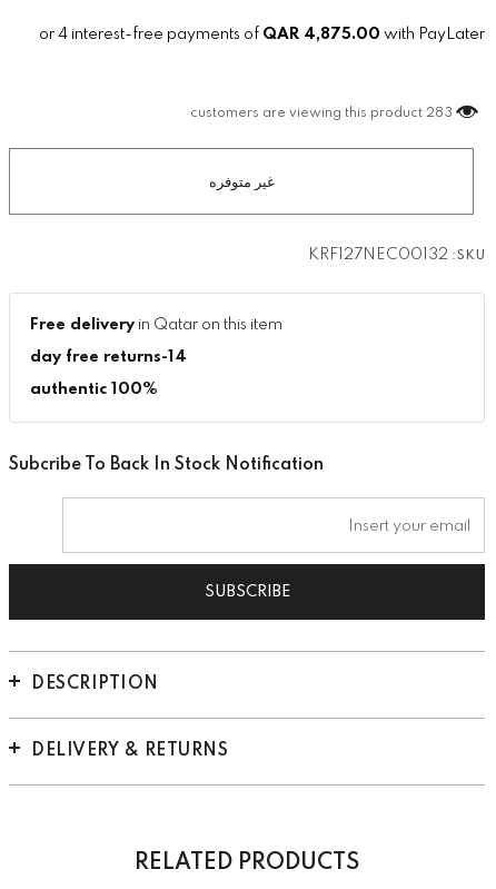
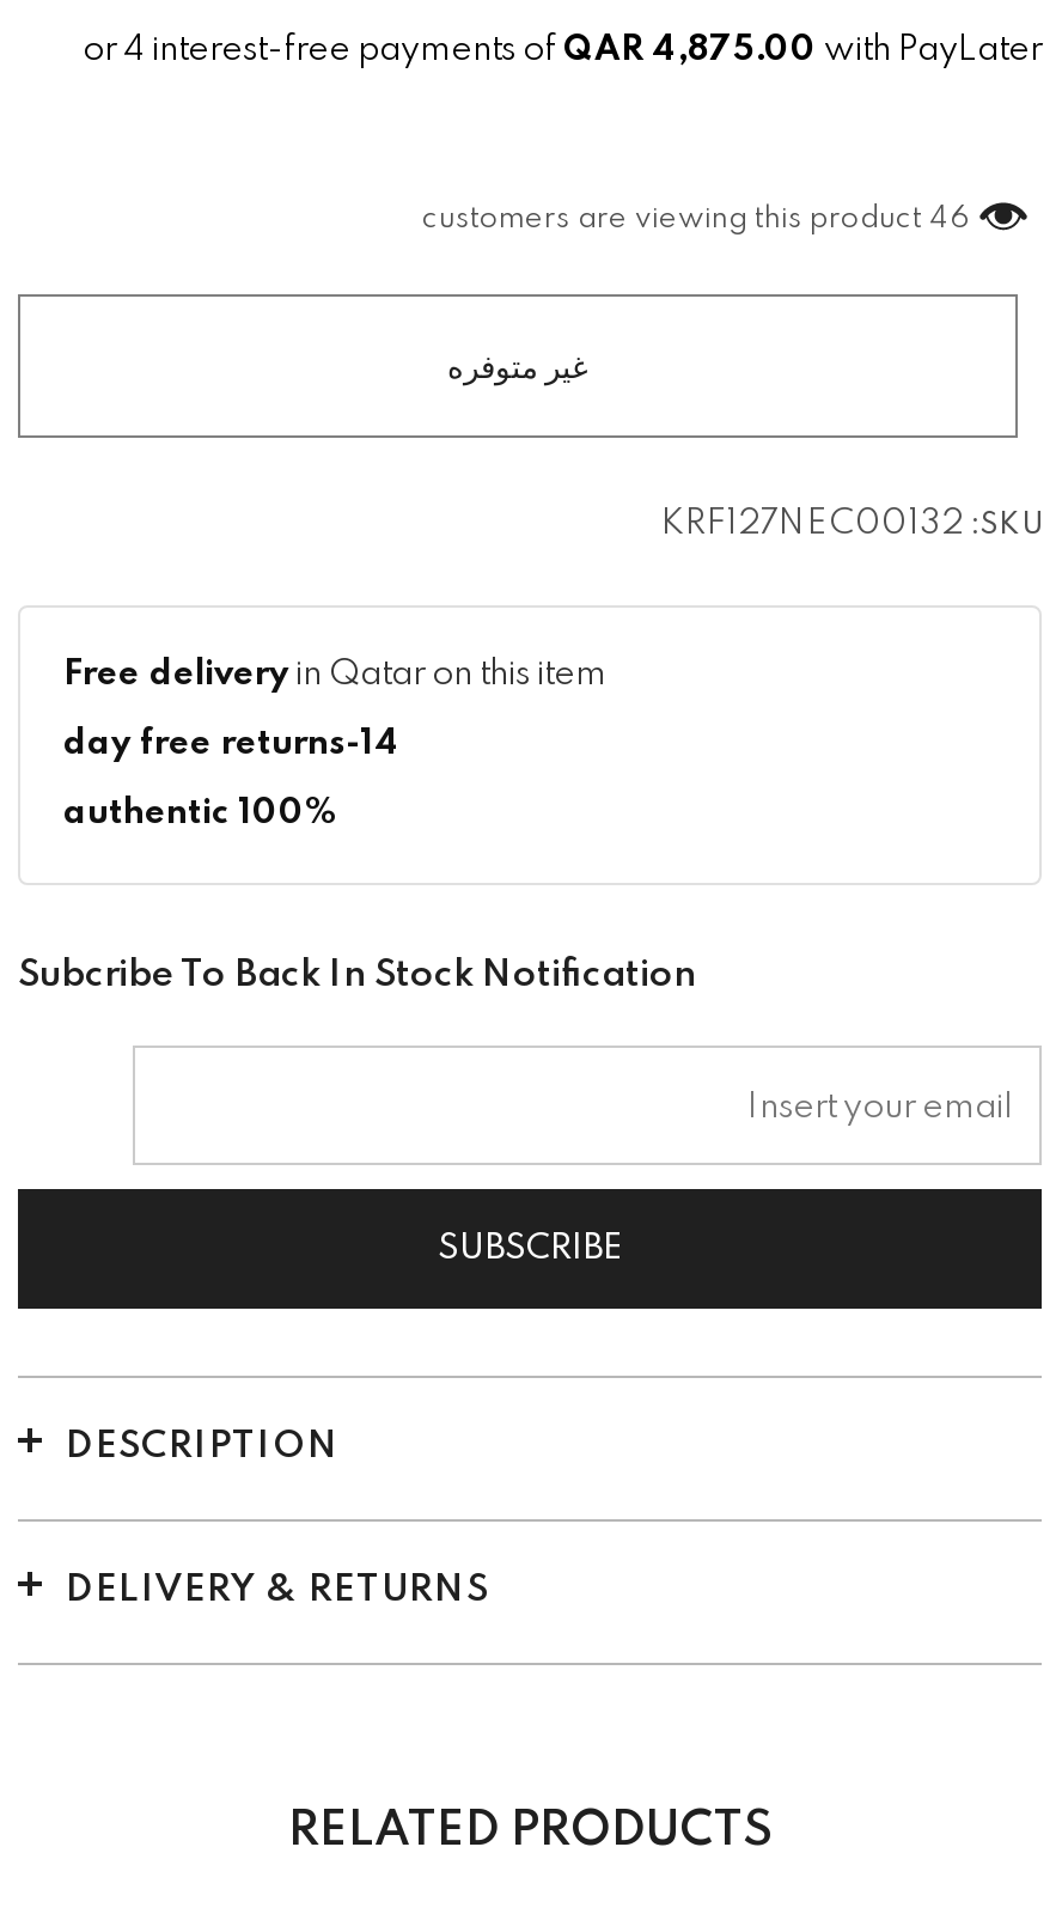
- customers are viewing this product 283
+ customers are viewing this product 46
